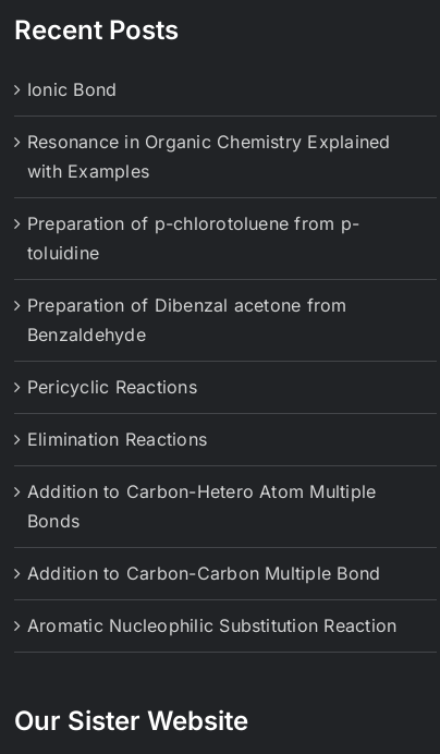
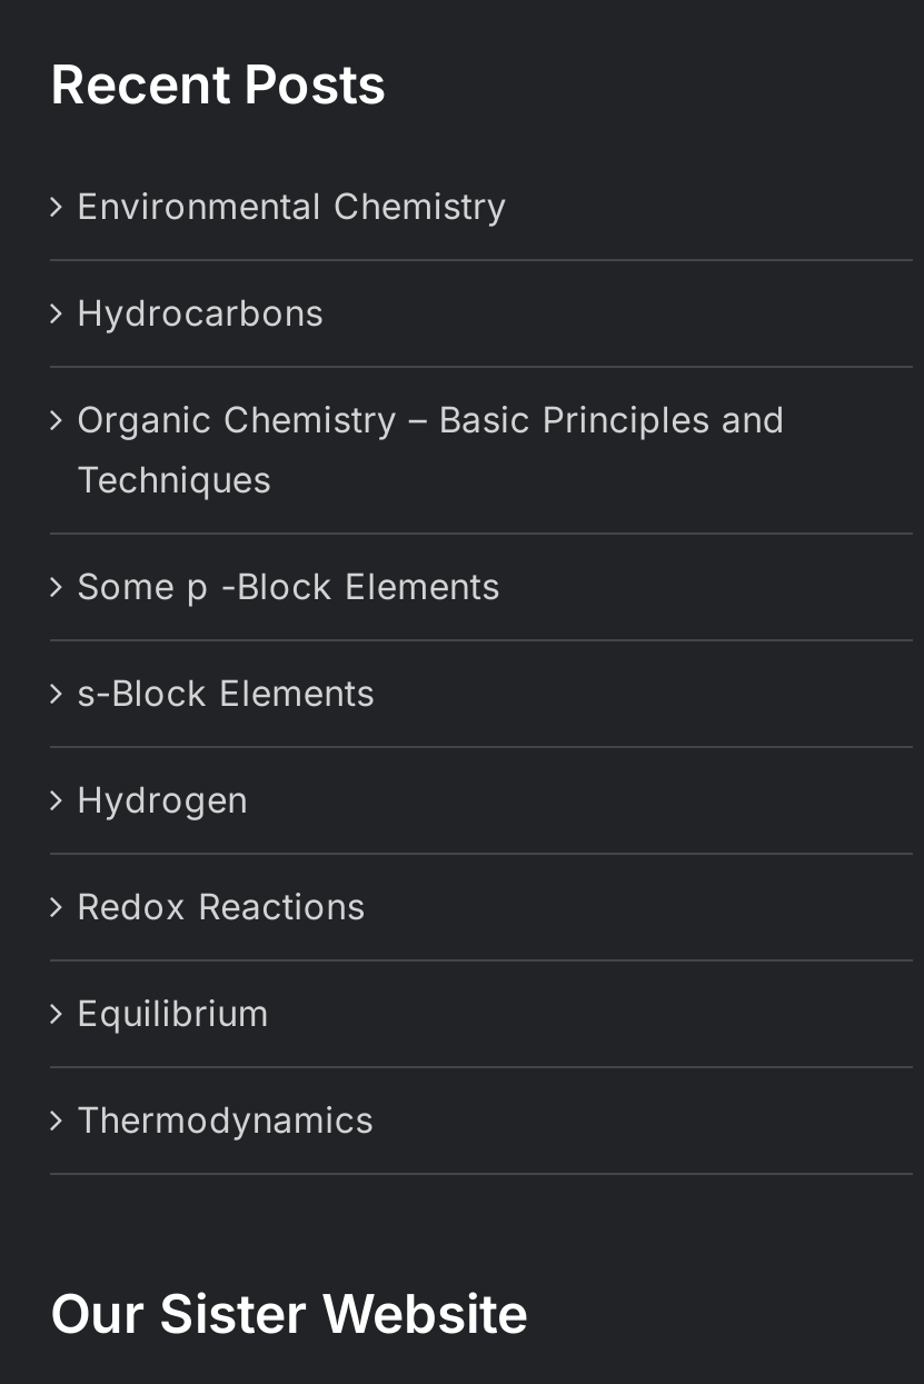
- Ionic Bond
+ Environmental Chemistry

- Resonance in Organic Chemistry Explained
- with Examples
+ Hydrocarbons

- Preparation of p-chlorotoluene from p-
- toluidine
+ Organic Chemistry – Basic Principles and
+ Techniques

- Preparation of Dibenzal acetone from
- Benzaldehyde
+ Some p -Block Elements

- Pericyclic Reactions
+ s-Block Elements

- Elimination Reactions
+ Hydrogen

- Addition to Carbon-Hetero Atom Multiple
- Bonds
+ Redox Reactions

- Addition to Carbon-Carbon Multiple Bond
+ Equilibrium

- Aromatic Nucleophilic Substitution Reaction
+ Thermodynamics
